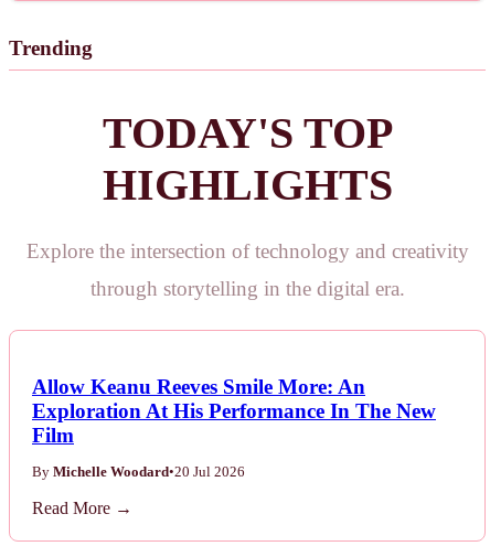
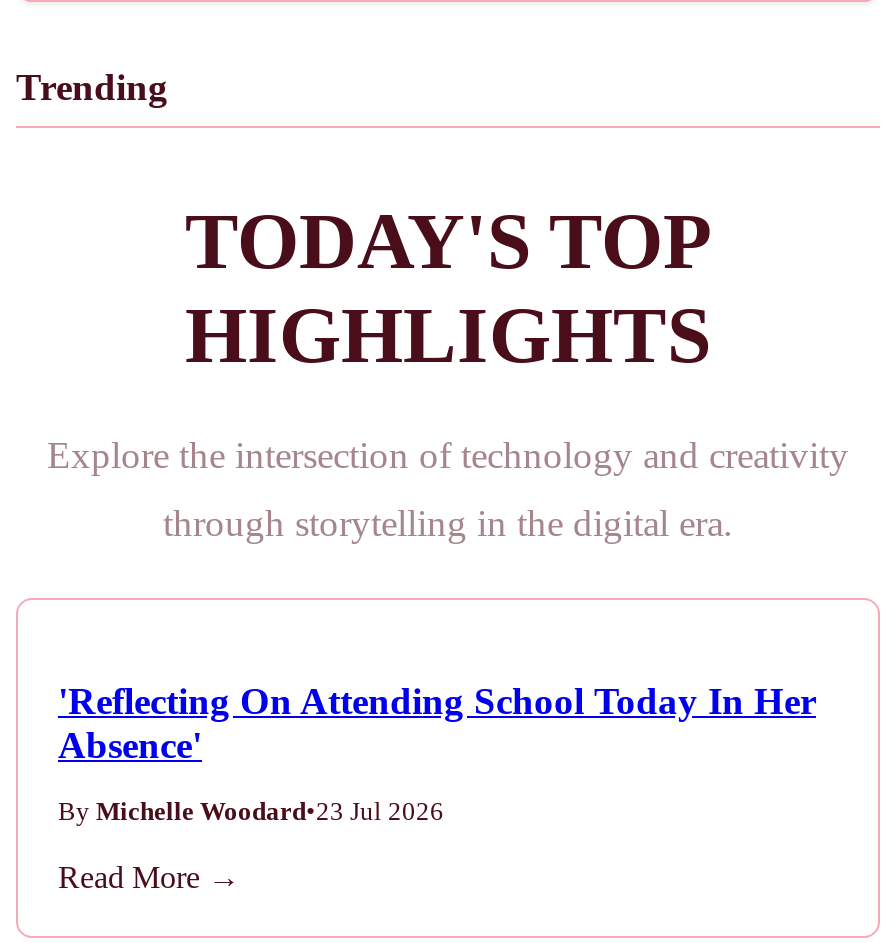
- Allow Keanu Reeves Smile More: An
- Exploration At His Performance In The New
- Film
+ 'Reflecting On Attending School Today In Her
+ Absence'

- By Michelle Woodard•20 Jul 2026
+ By Michelle Woodard•23 Jul 2026
